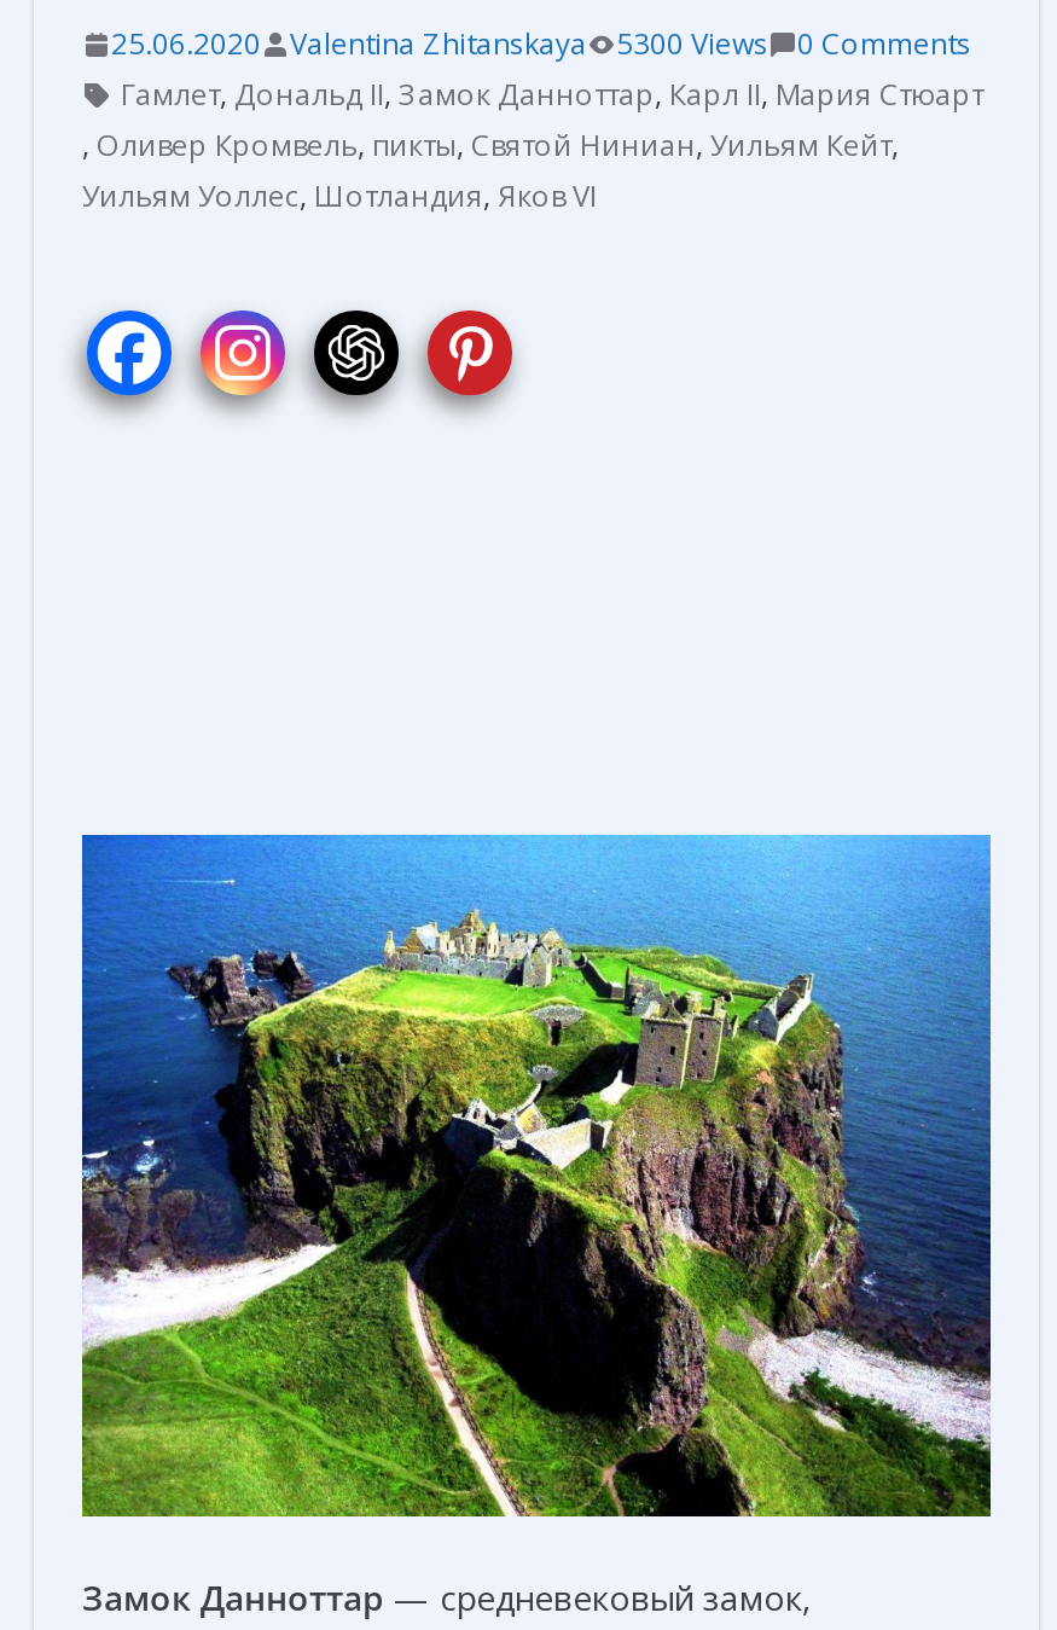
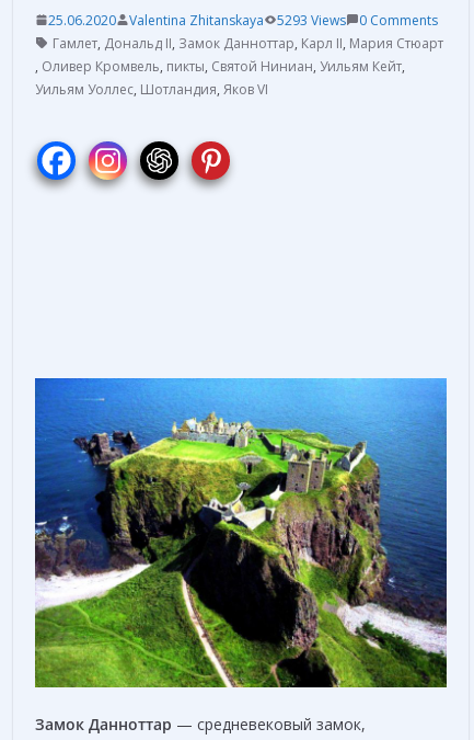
- 25.06.2020 Valentina Zhitanskaya 5300 Views 0 Comments
+ 25.06.2020 Valentina Zhitanskaya 5293 Views 0 Comments
